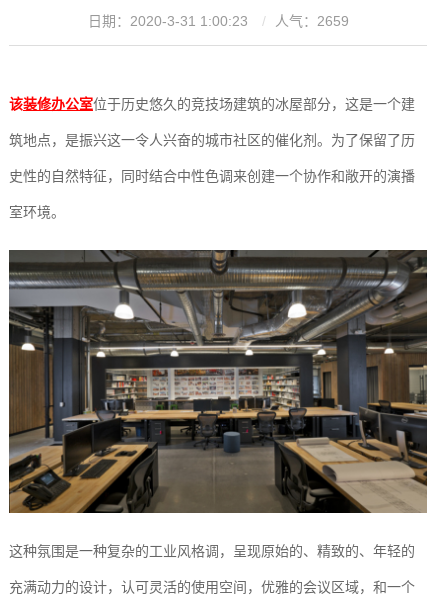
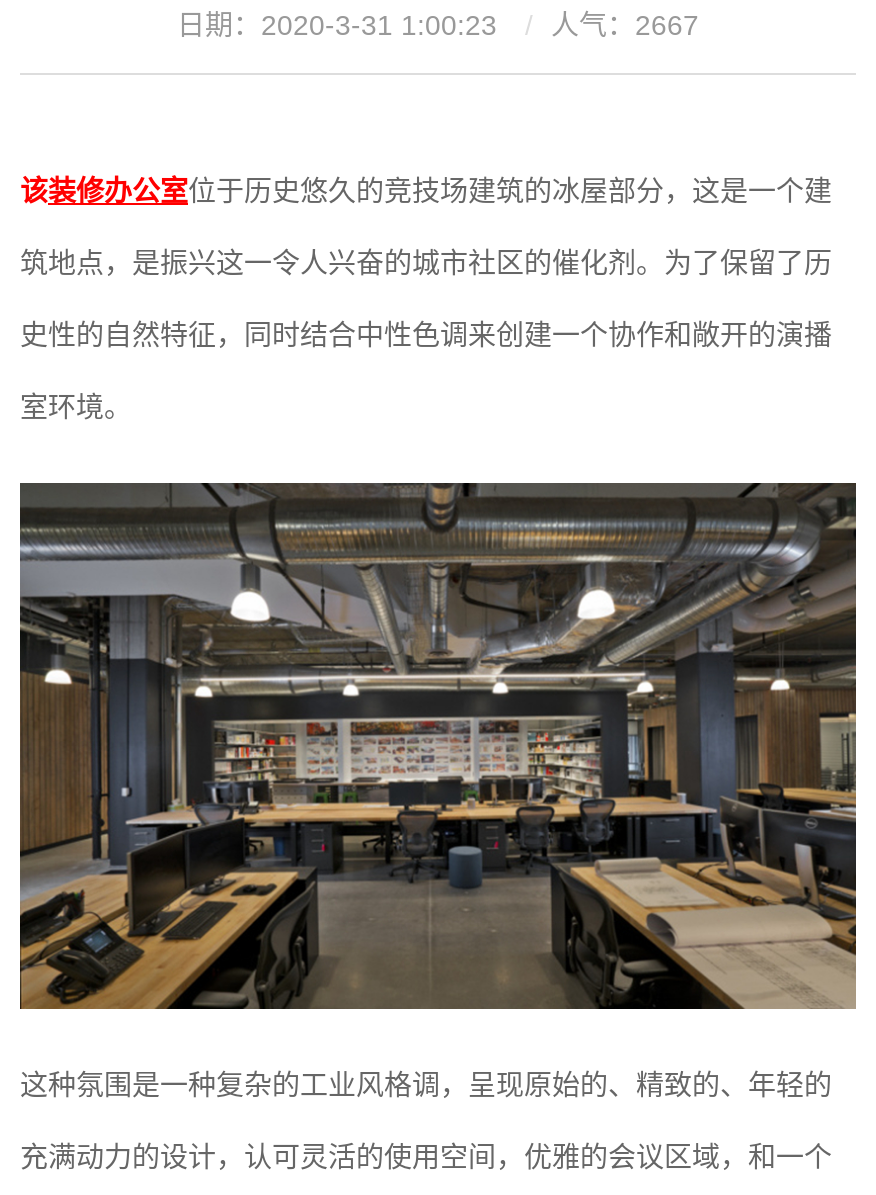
- 日期：2020-3-31 1:00:23 人气：2659
+ 日期：2020-3-31 1:00:23 人气：2667
